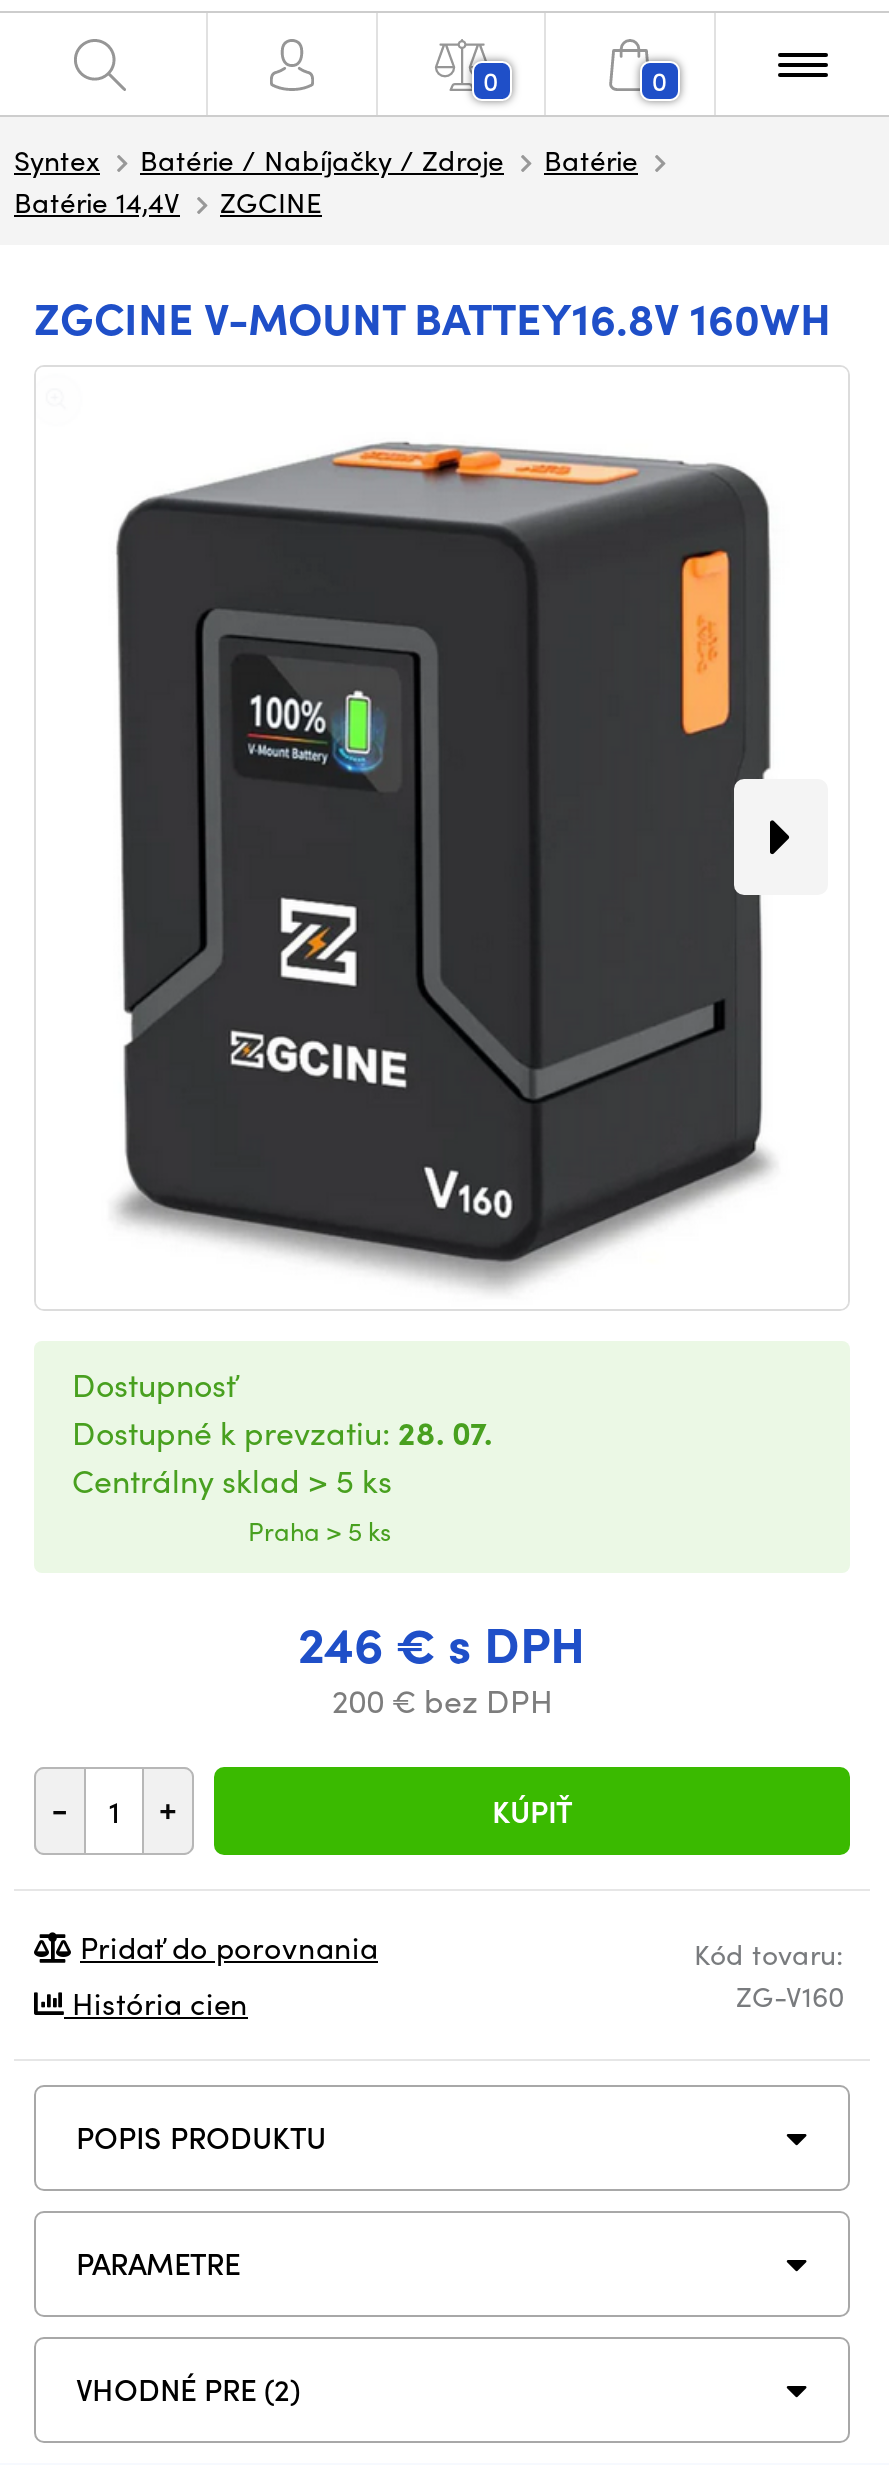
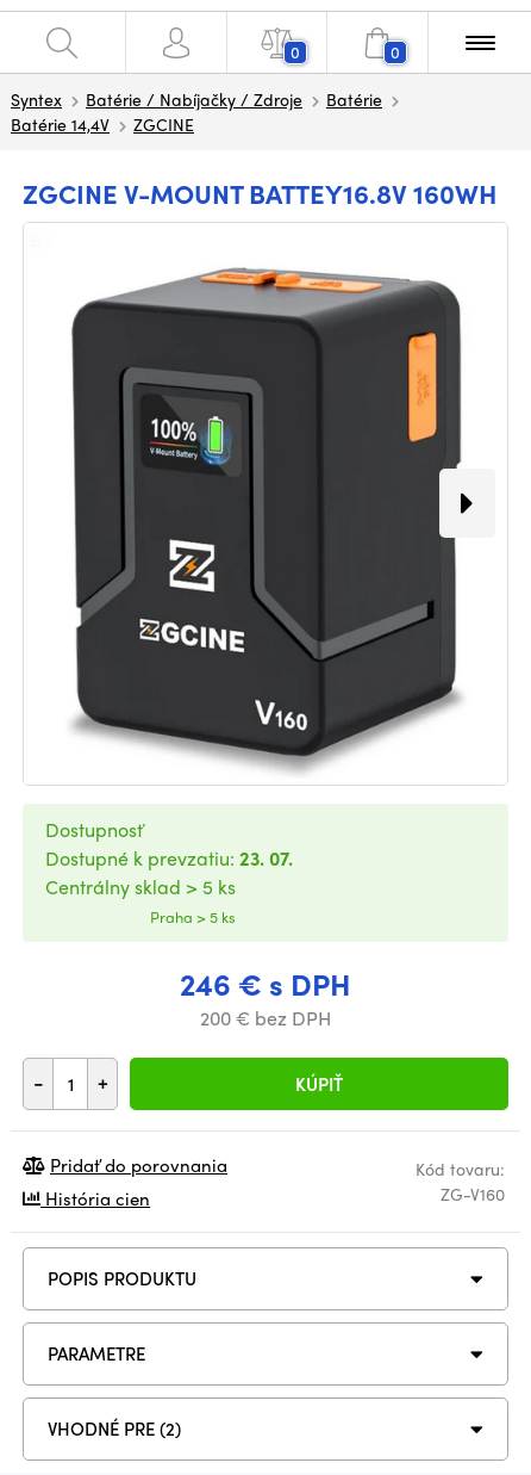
- Dostupné k prevzatiu: 28. 07.
+ Dostupné k prevzatiu: 23. 07.
